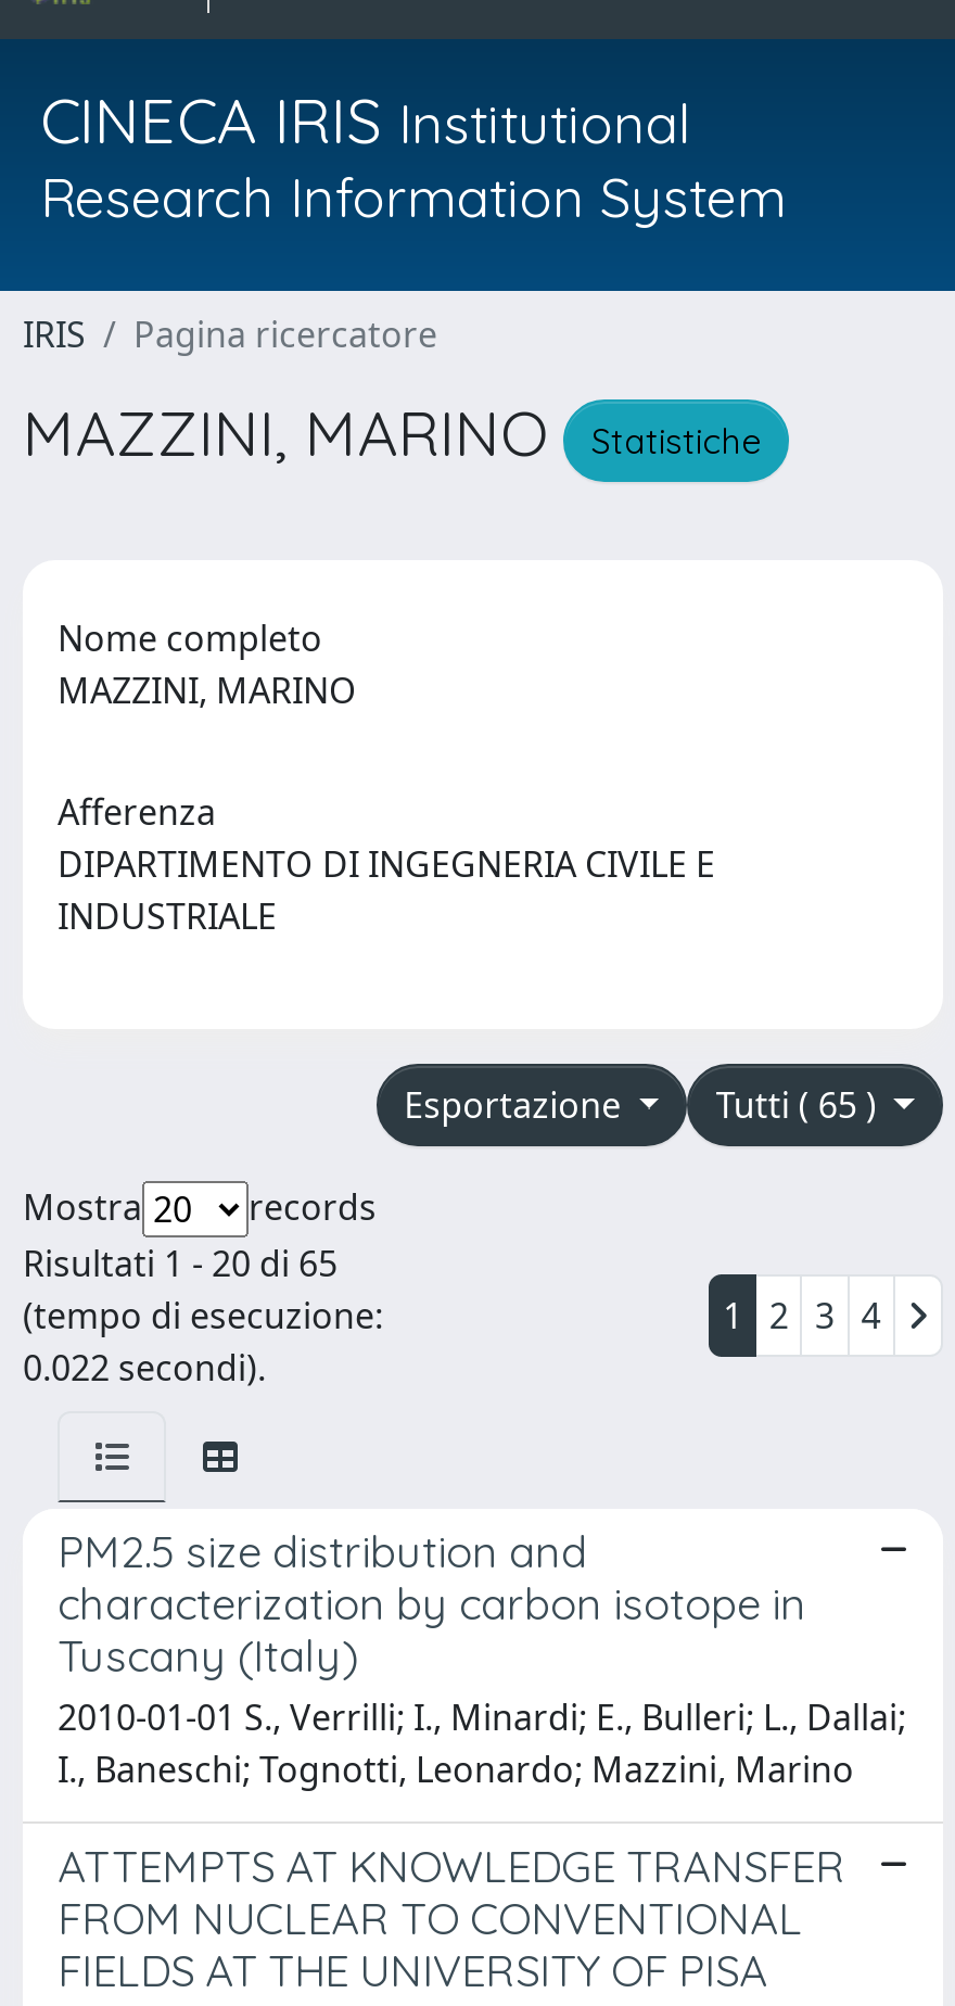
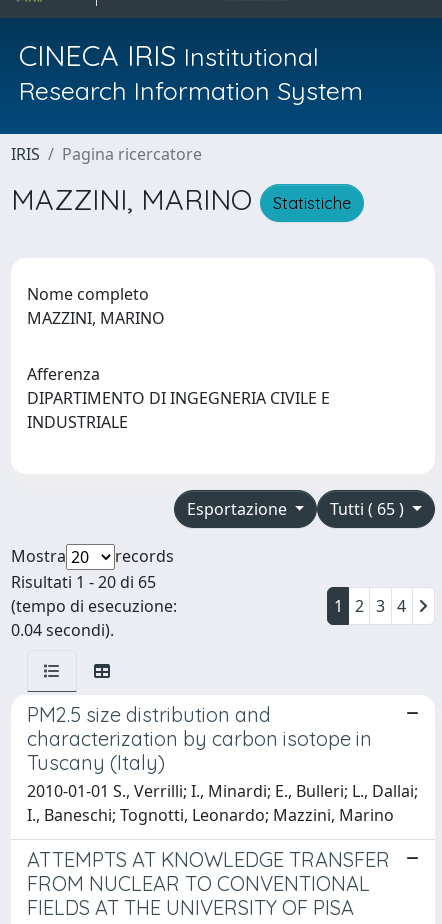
- 0.022 secondi).
+ 0.04 secondi).
